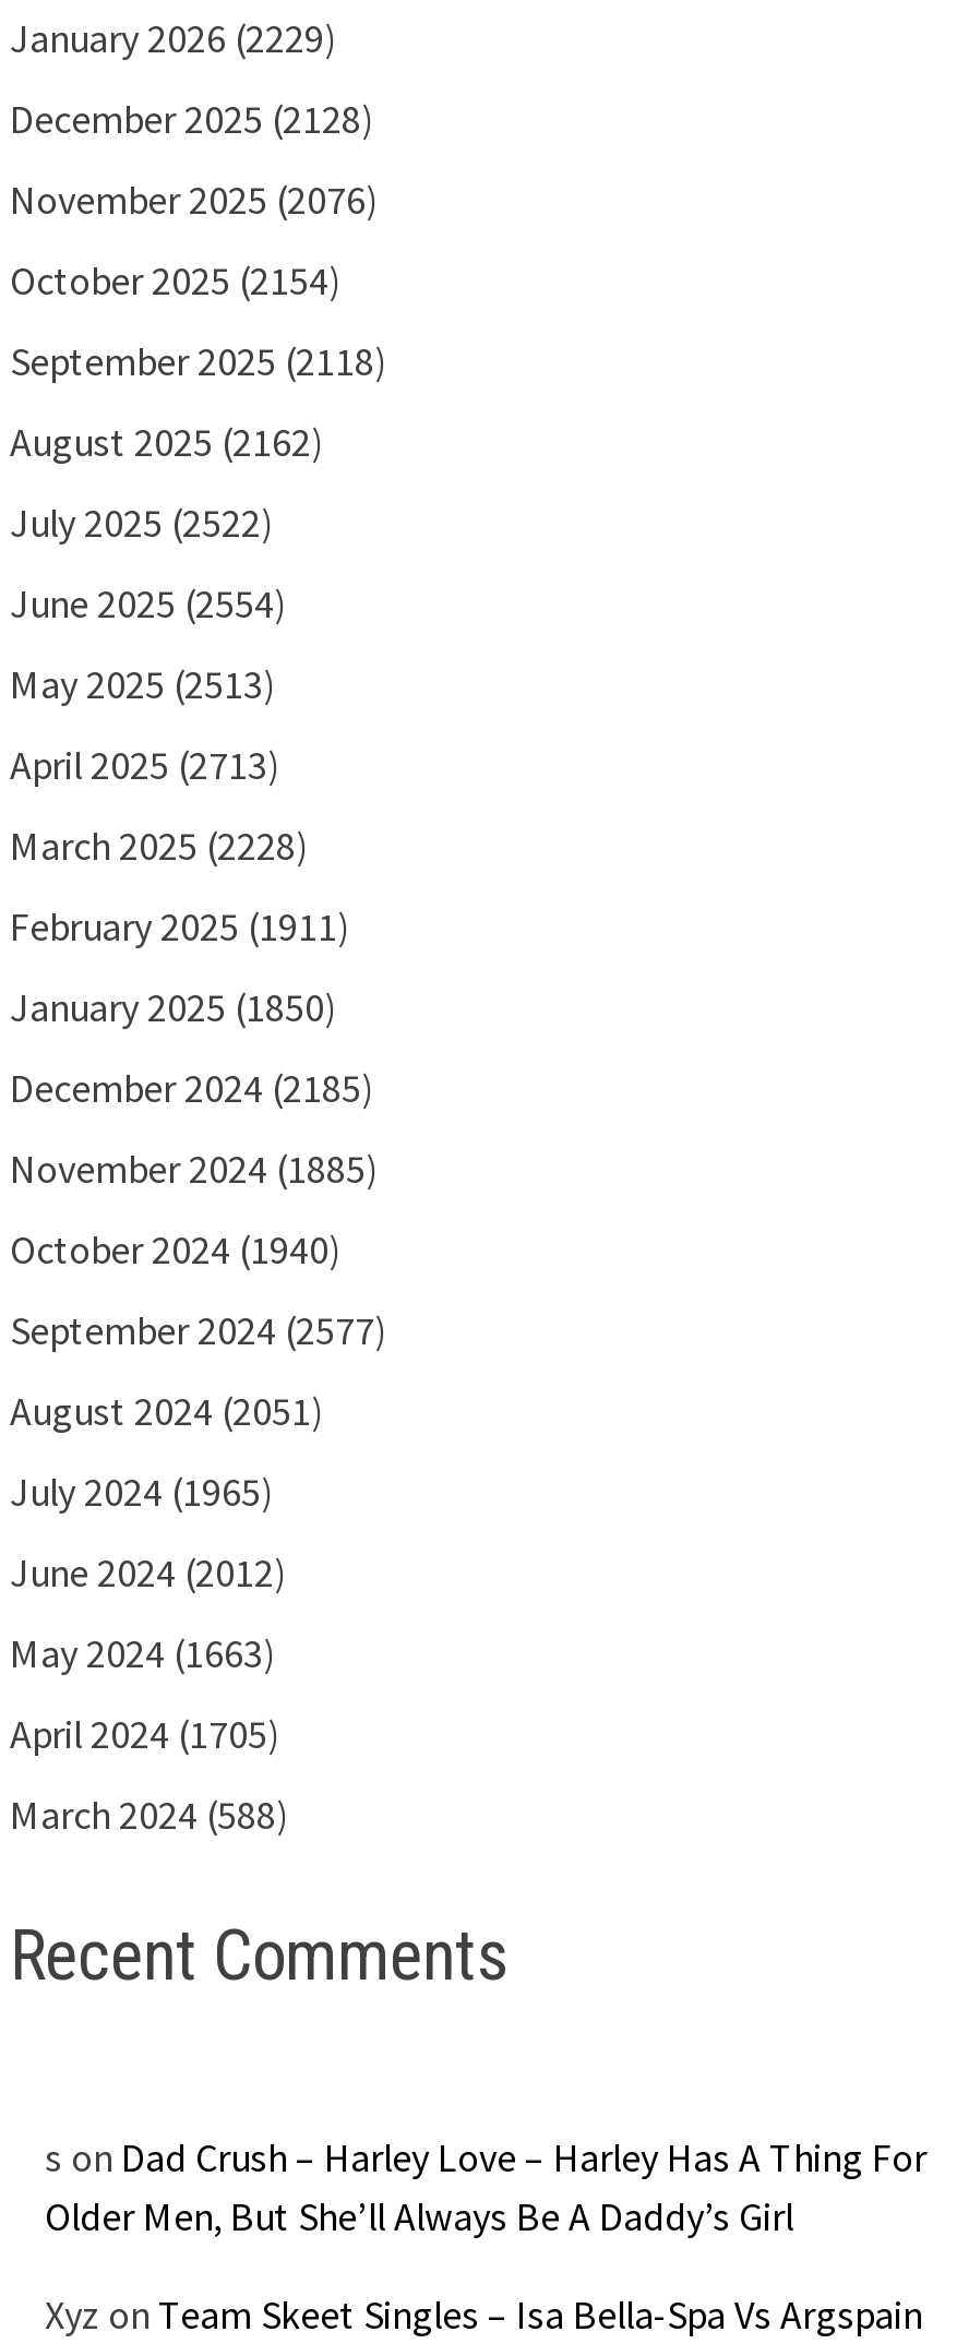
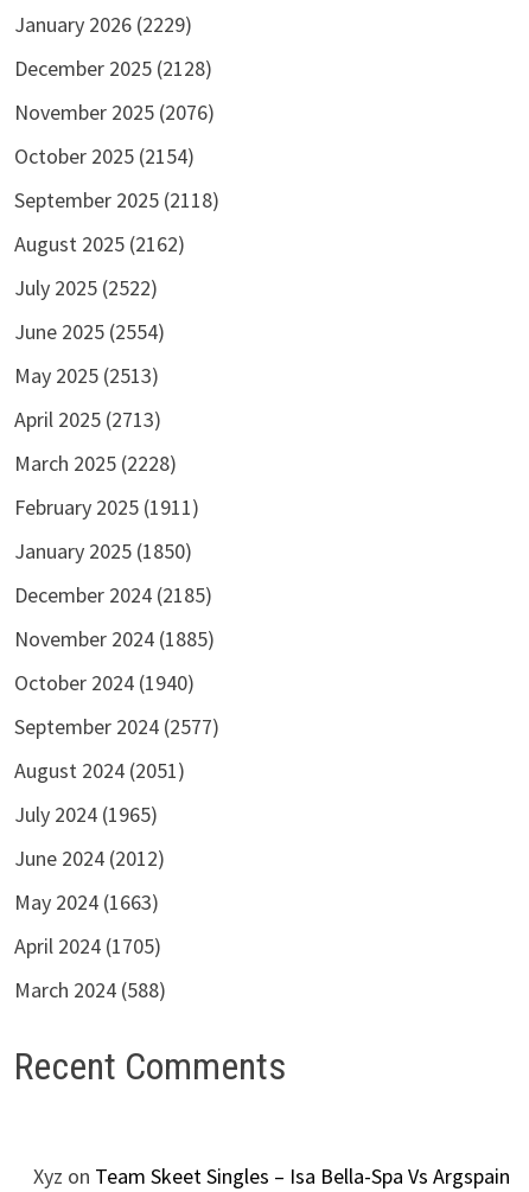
- s on Dad Crush – Harley Love – Harley Has A Thing For
- Older Men, But She’ll Always Be A Daddy’s Girl
